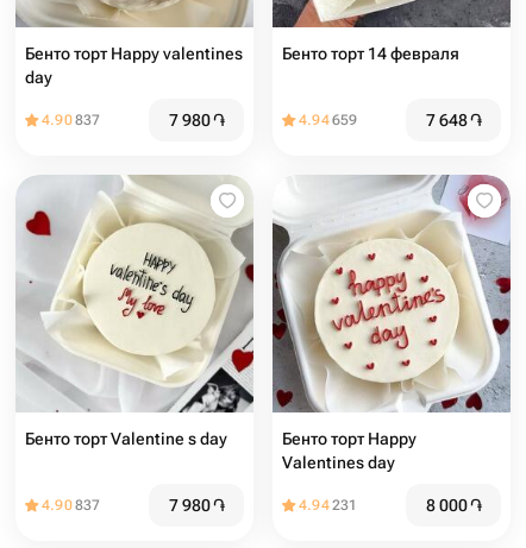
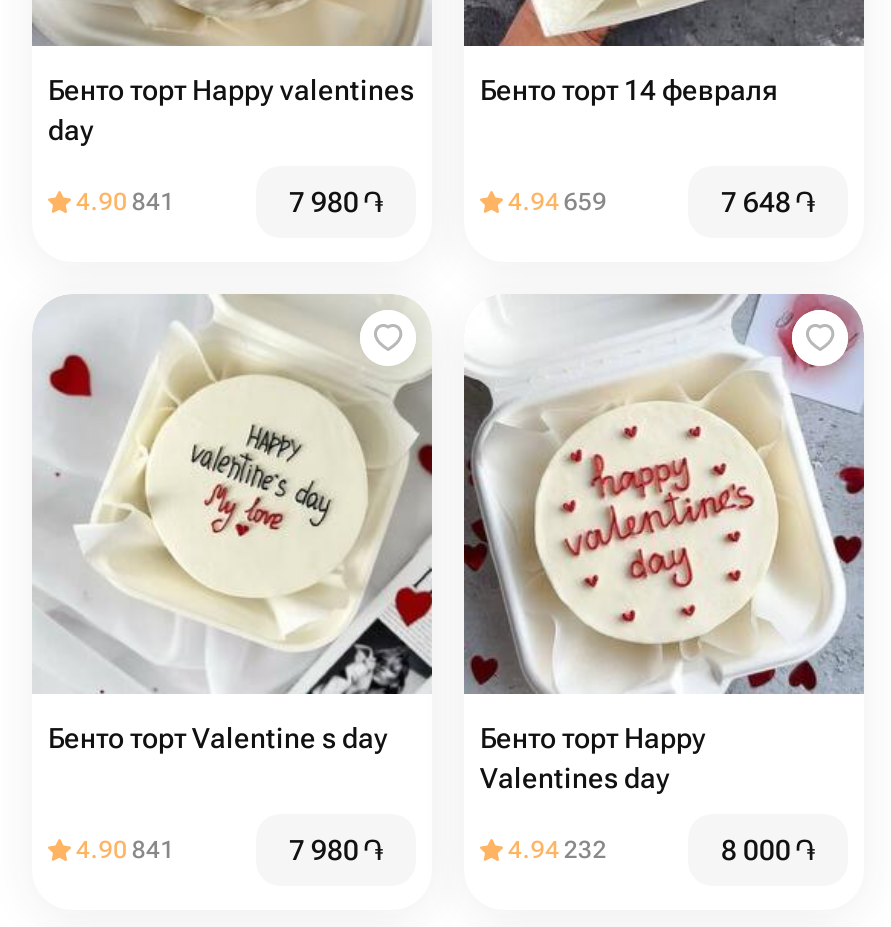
- 4.90 837
+ 4.90 841

- 4.90 837
+ 4.90 841

- 4.94 231
+ 4.94 232
